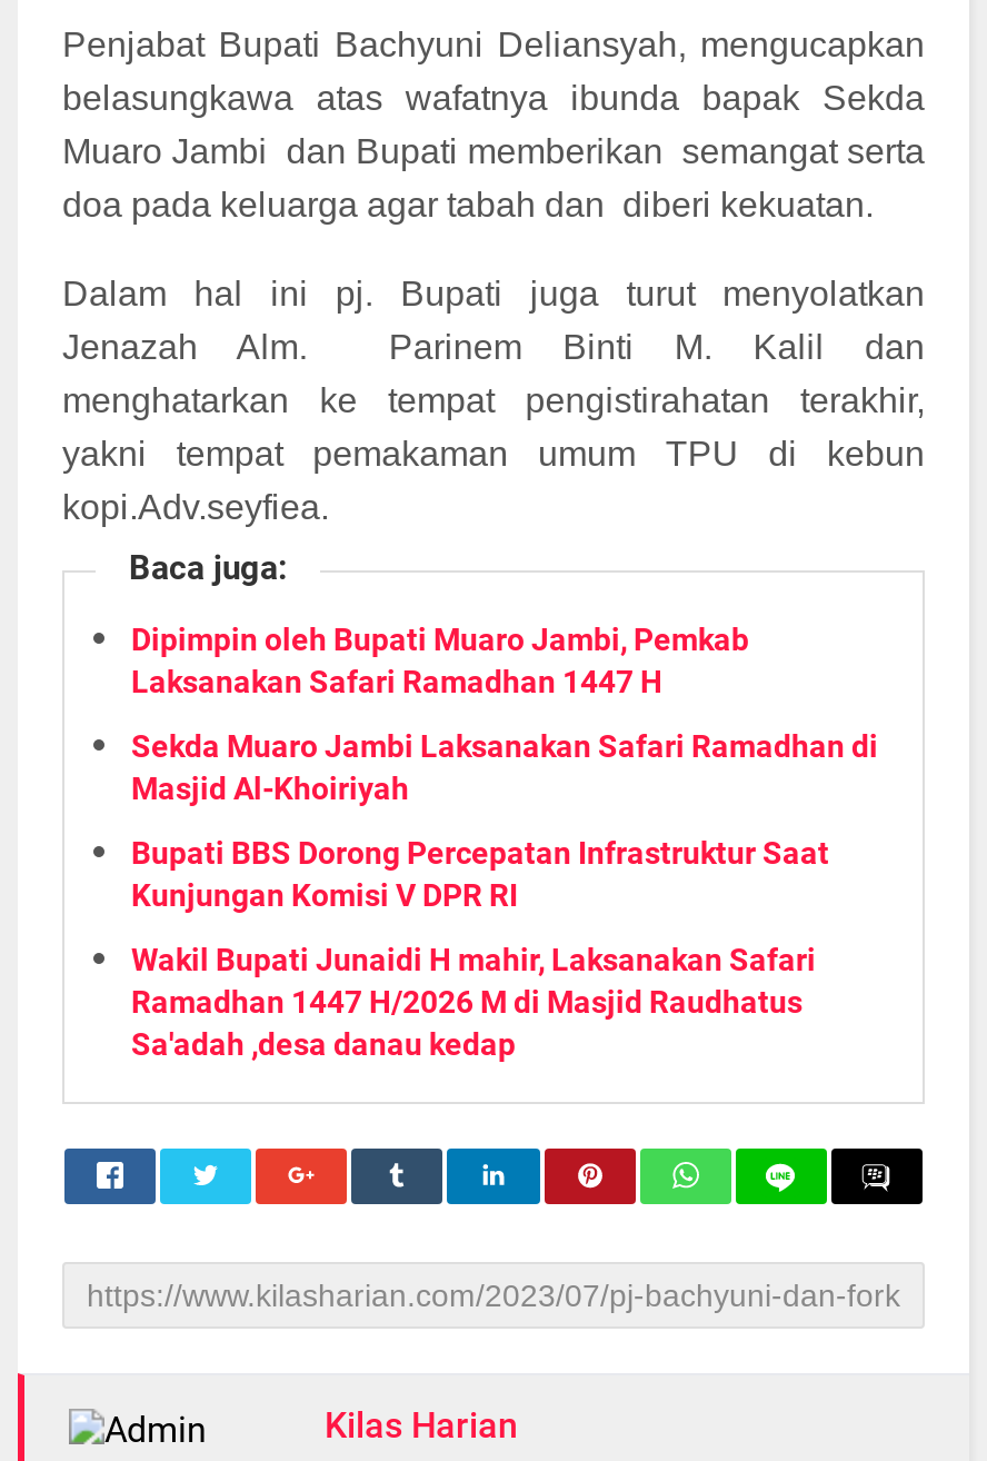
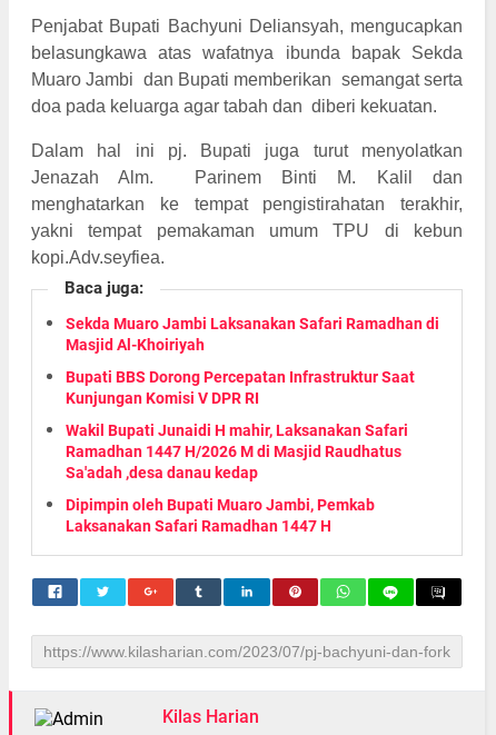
moved down: Dipimpin oleh Bupati Muaro Jambi, Pemkab | Laksanakan Safari Ramadhan 1447 H

moved up: Sekda Muaro Jambi Laksanakan Safari Ramadhan di | Masjid Al-Khoiriyah | Bupati BBS Dorong Percepatan Infrastruktur Saat | Kunjungan Komisi V DPR RI | Wakil Bupati Junaidi H mahir, Laksanakan Safari | Ramadhan 1447 H/2026 M di Masjid Raudhatus | Sa'adah ,desa danau kedap
